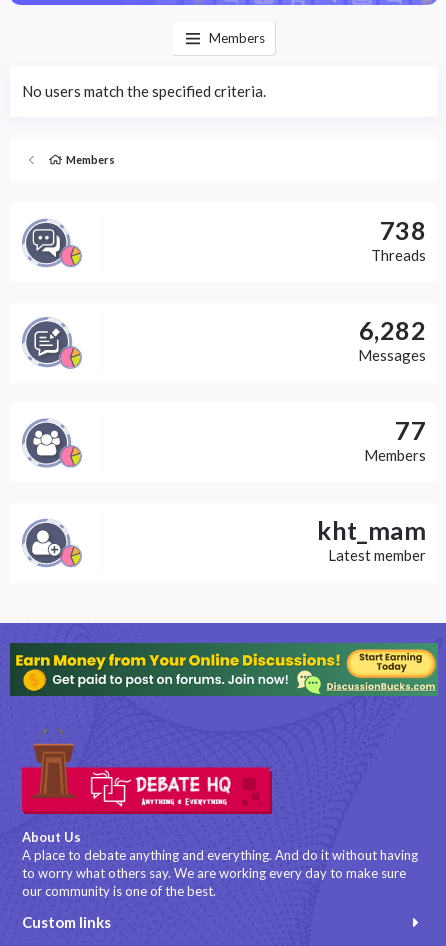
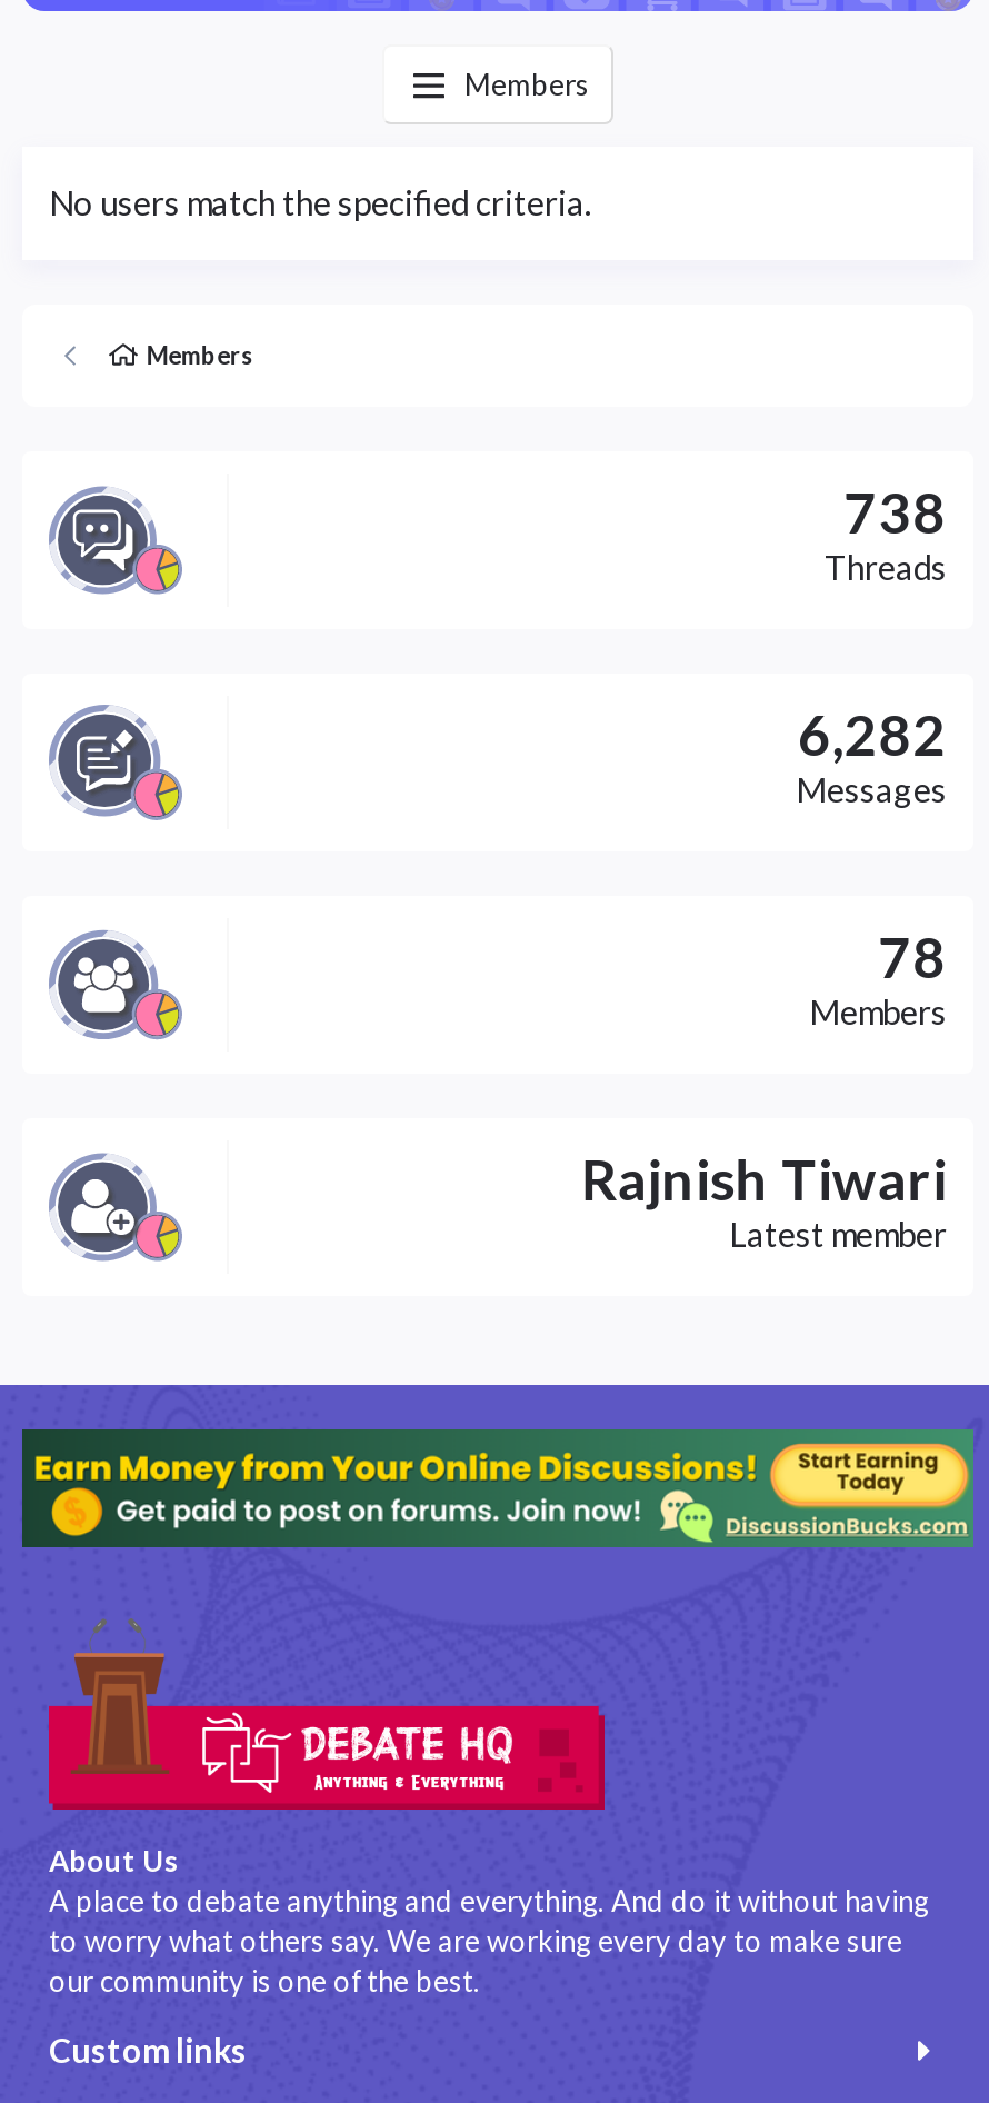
- 77
+ 78

- kht_mam
+ Rajnish Tiwari
